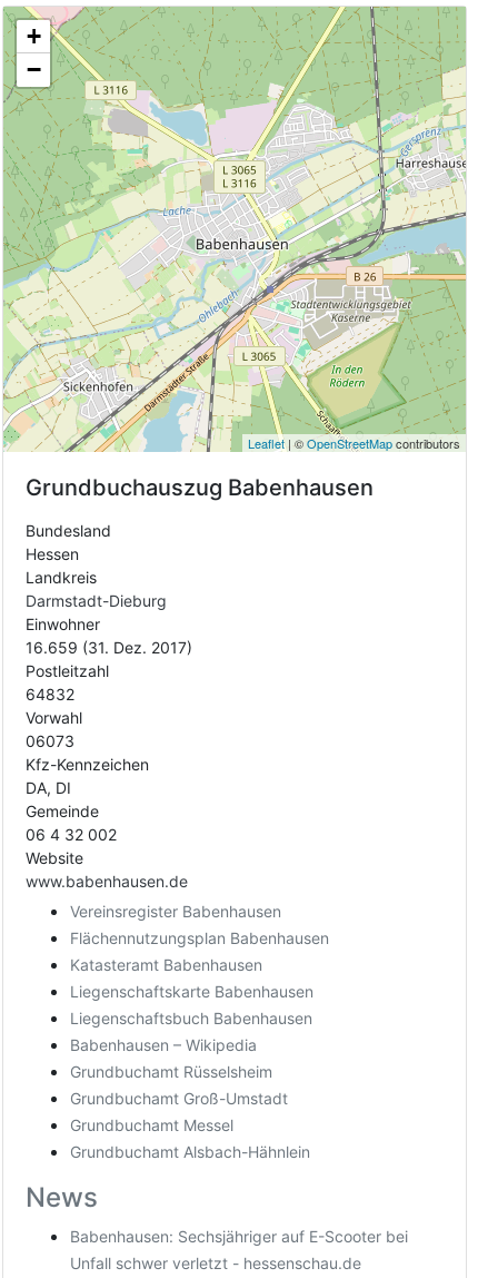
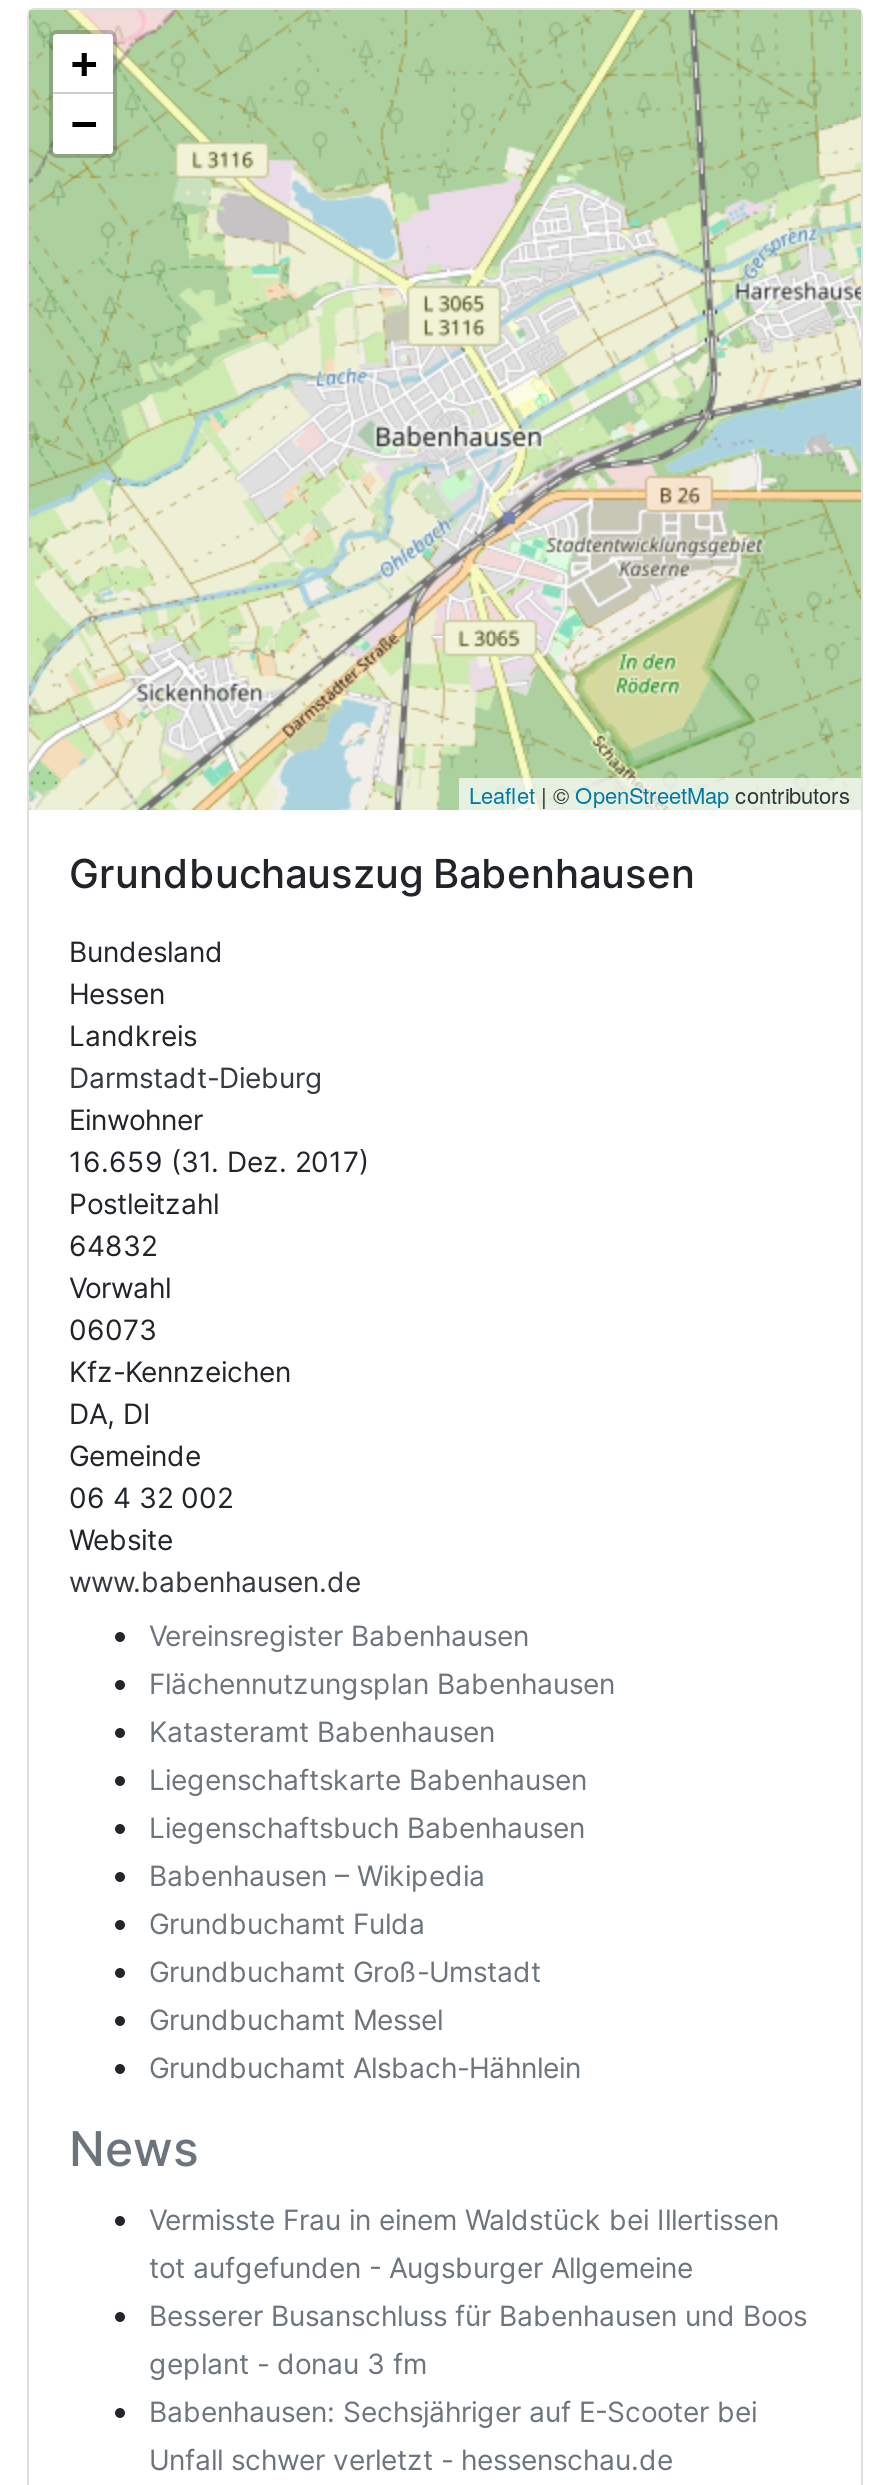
- Grundbuchamt Rüsselsheim
+ Grundbuchamt Fulda

+ Vermisste Frau in einem Waldstück bei Illertissen
+ tot aufgefunden - Augsburger Allgemeine
+ Besserer Busanschluss für Babenhausen und Boos
+ geplant - donau 3 fm
